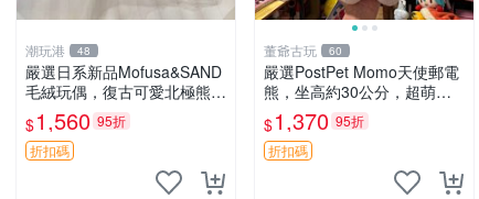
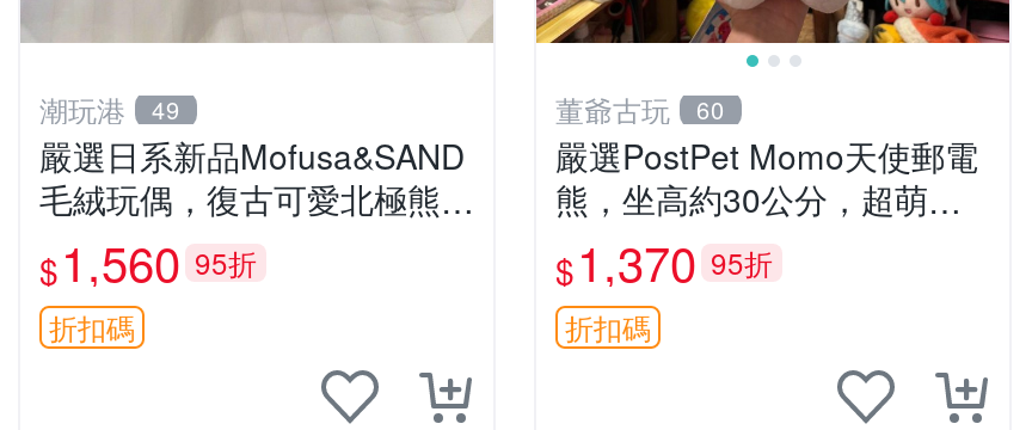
- 潮玩港 48
+ 潮玩港 49
